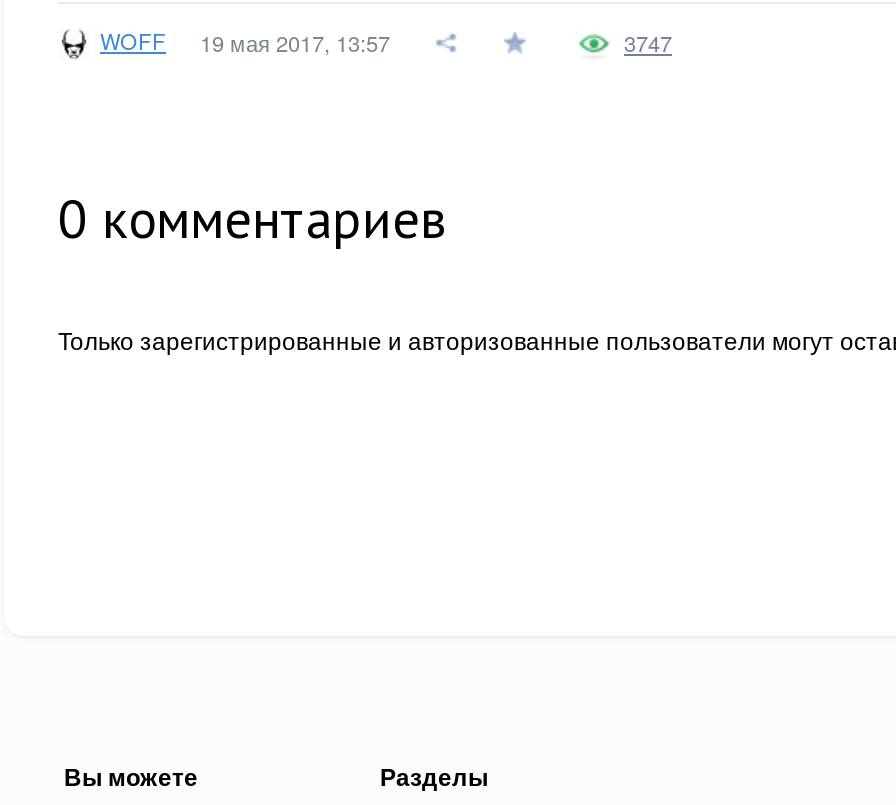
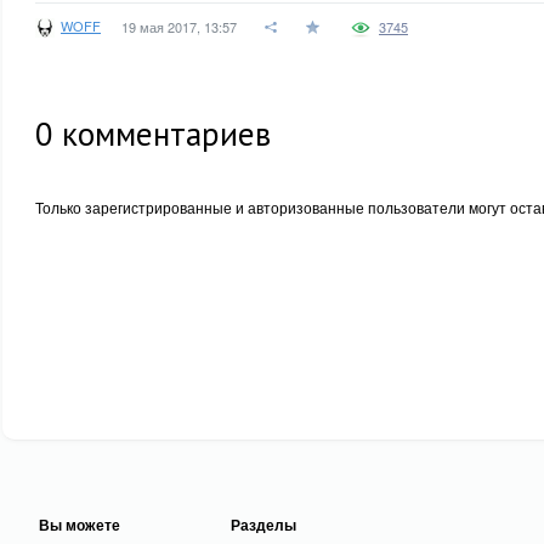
- 3747
+ 3745
